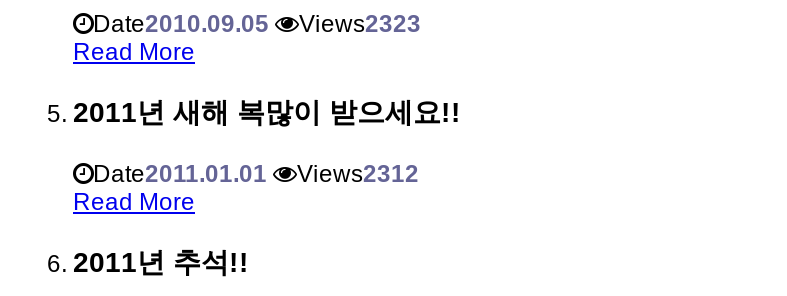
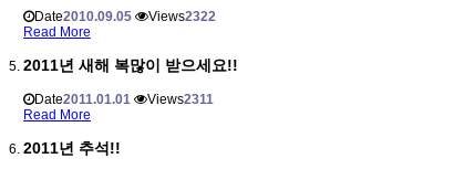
- Date2010.09.05 Views2323
+ Date2010.09.05 Views2322

- Date2011.01.01 Views2312
+ Date2011.01.01 Views2311
